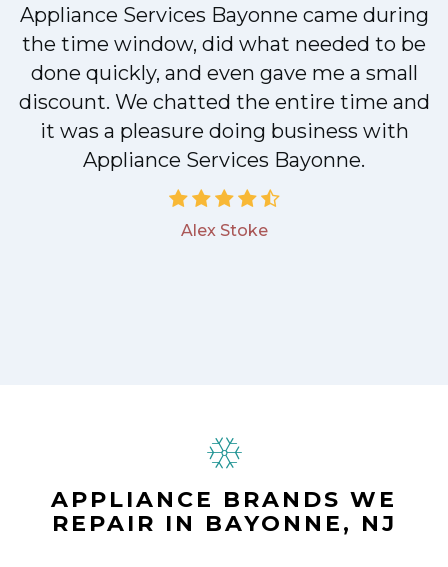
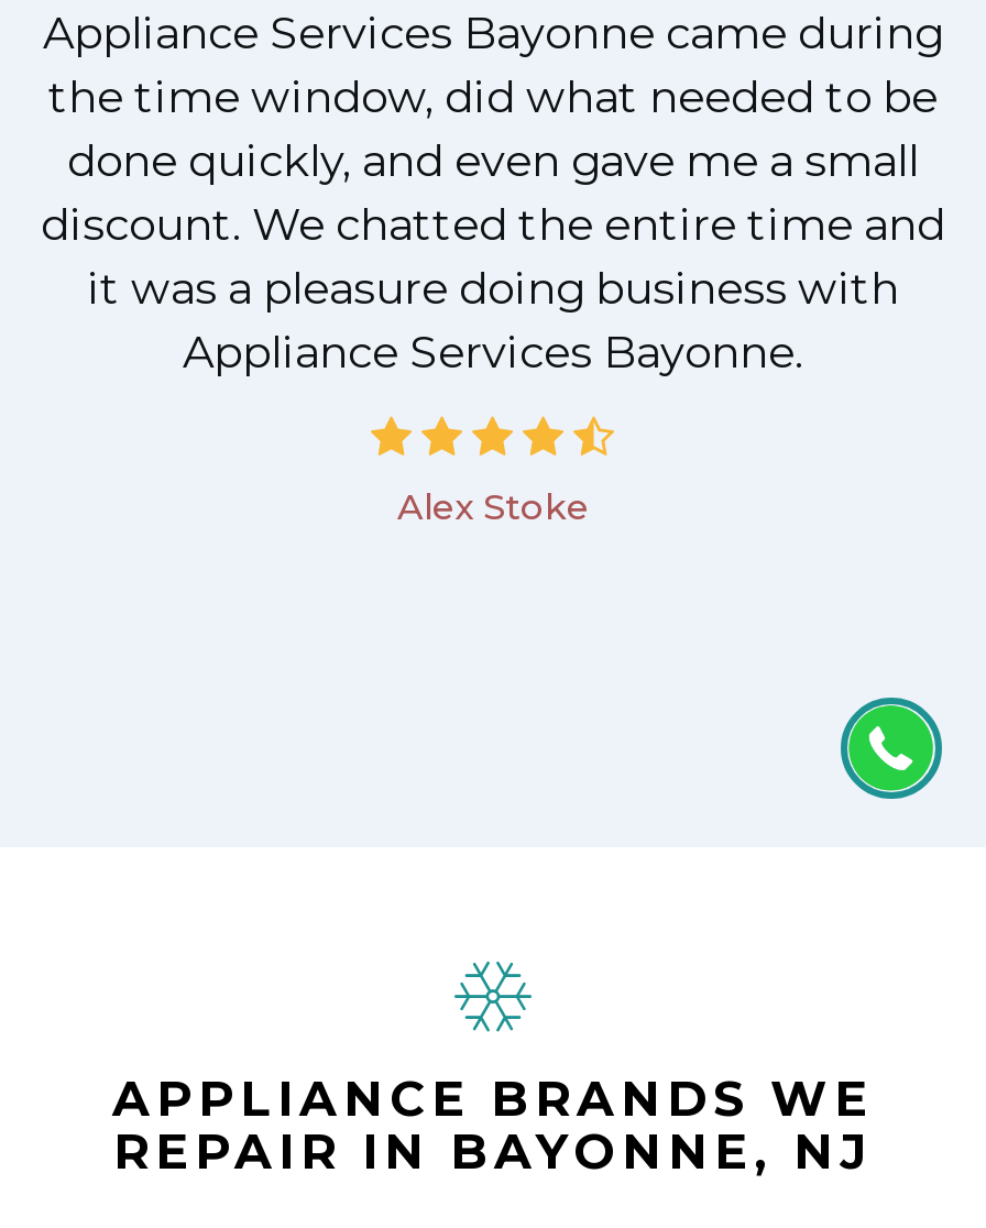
+ [image]
